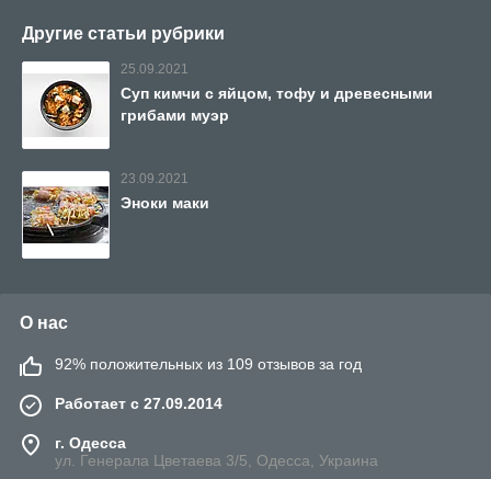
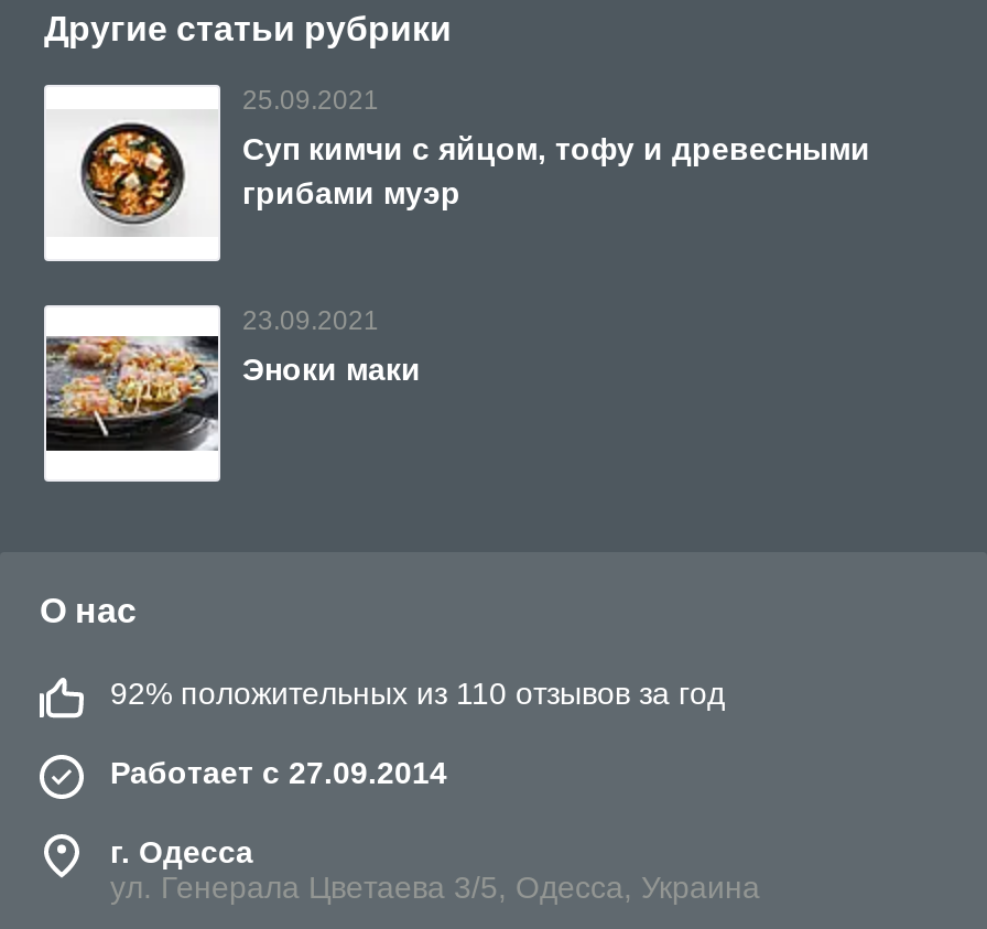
- 92% положительных из 109 отзывов за год
+ 92% положительных из 110 отзывов за год
